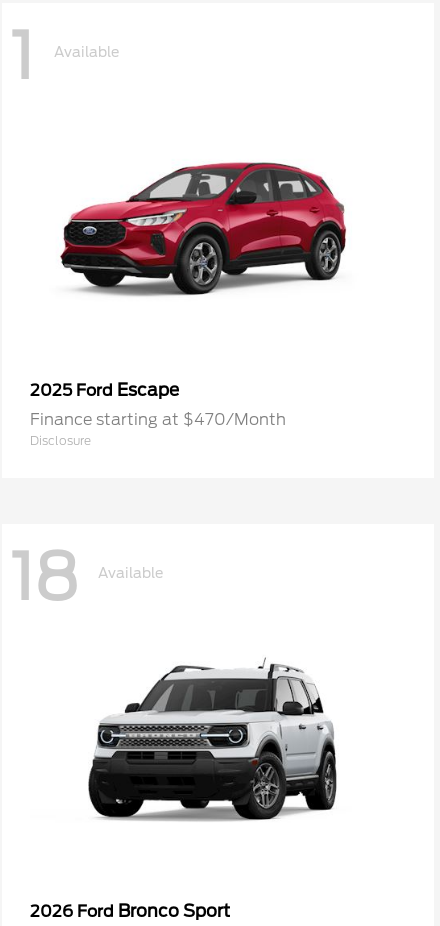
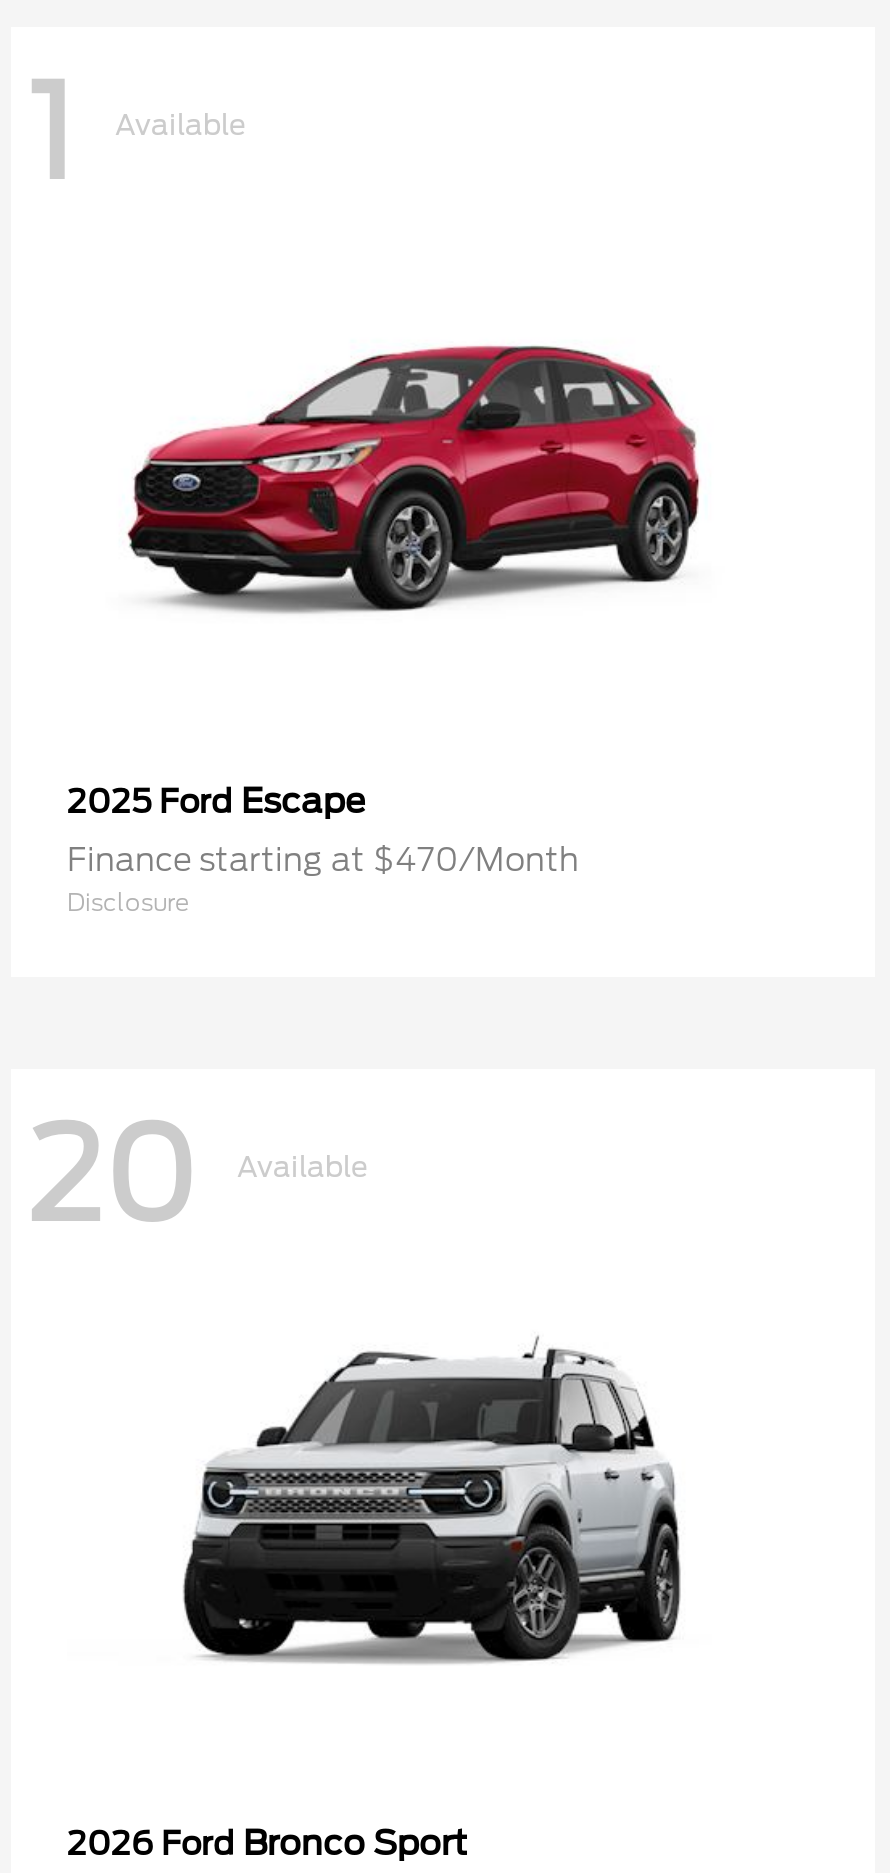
- 18 Available
+ 20 Available
